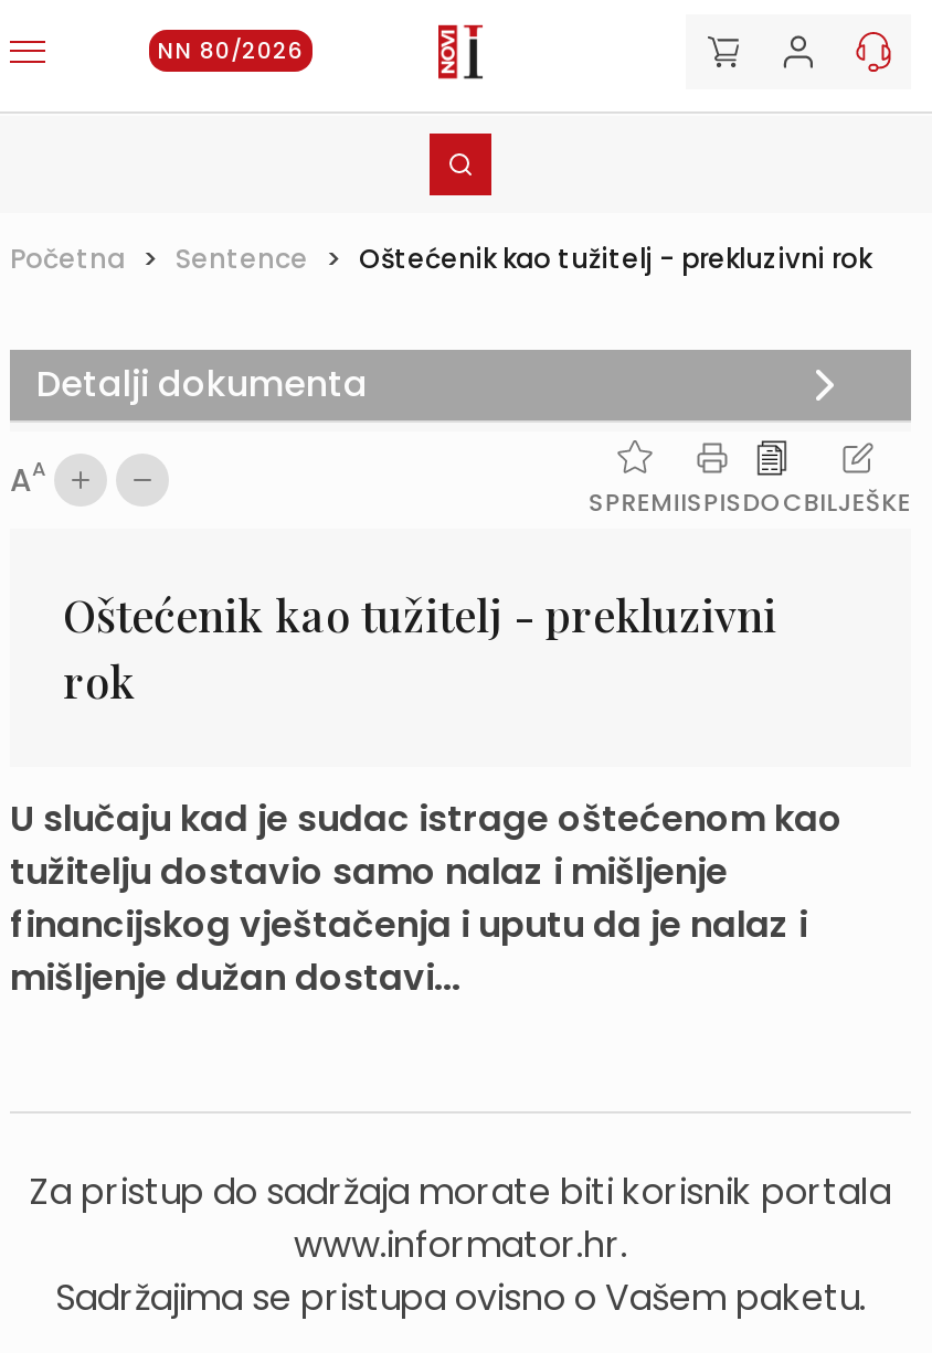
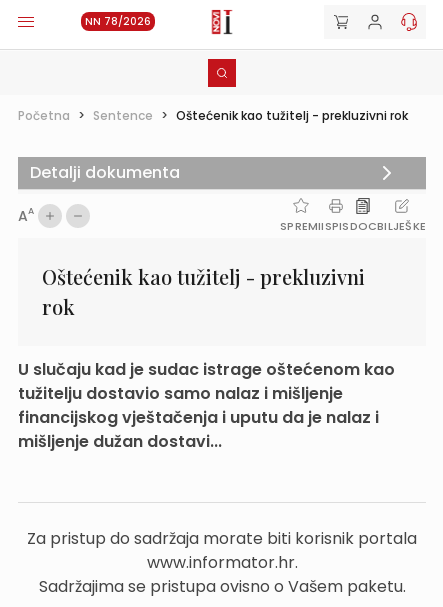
- NN 80/2026
+ NN 78/2026
